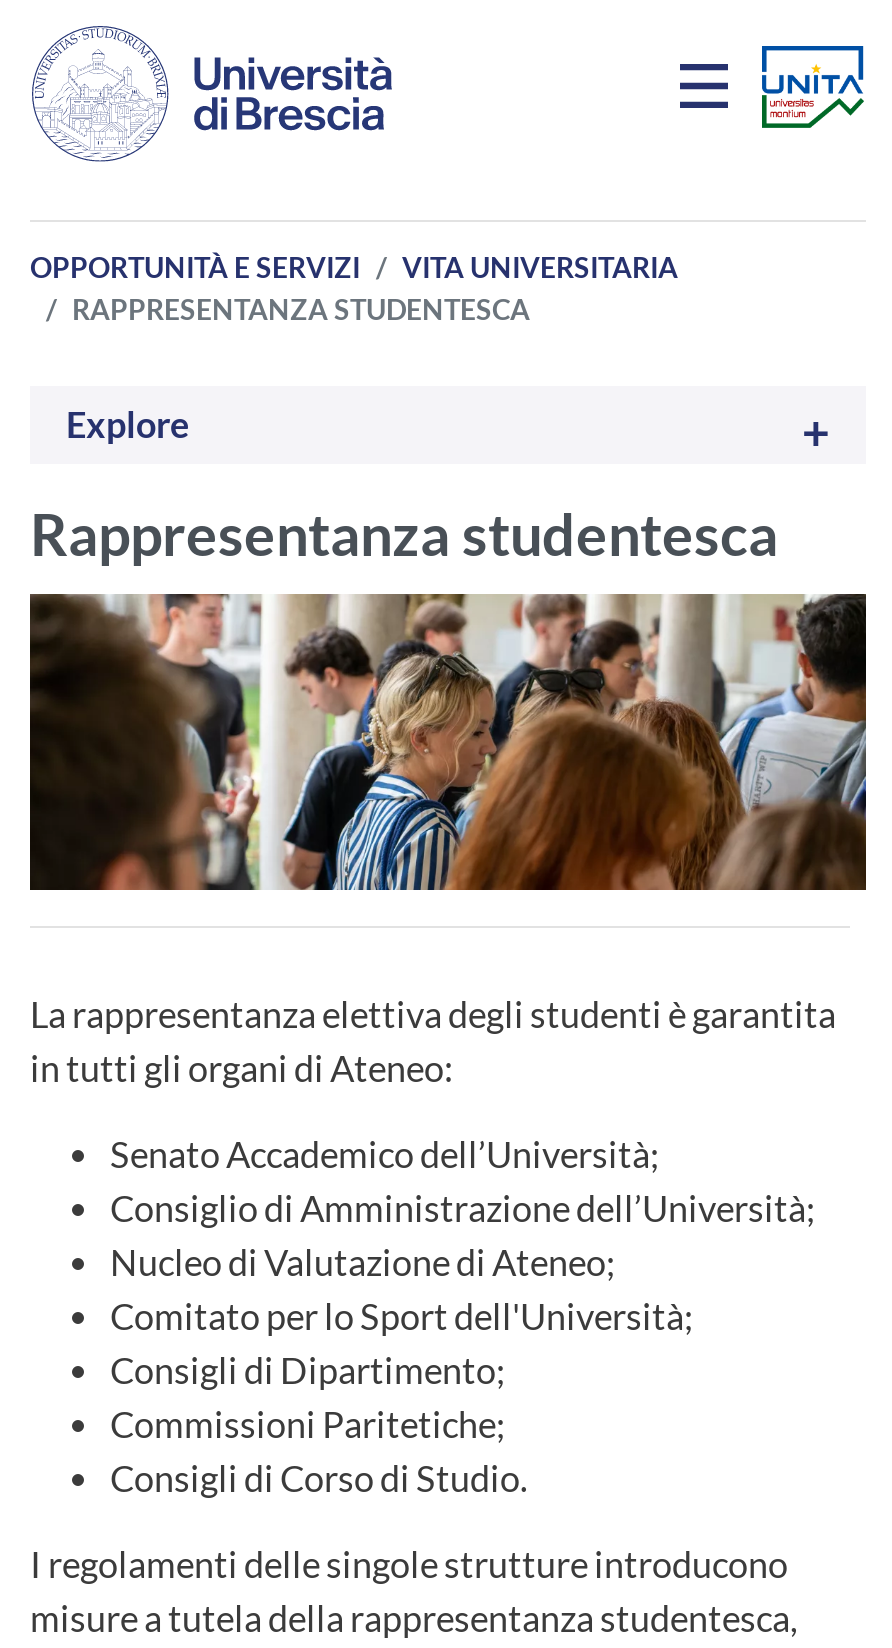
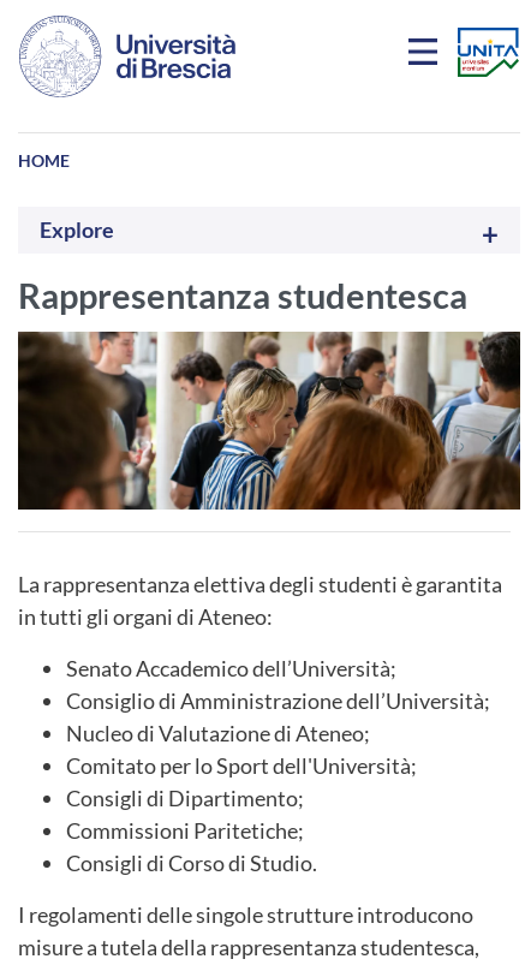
- OPPORTUNITÀ E SERVIZI
- VITA UNIVERSITARIA
- RAPPRESENTANZA STUDENTESCA
+ HOME
